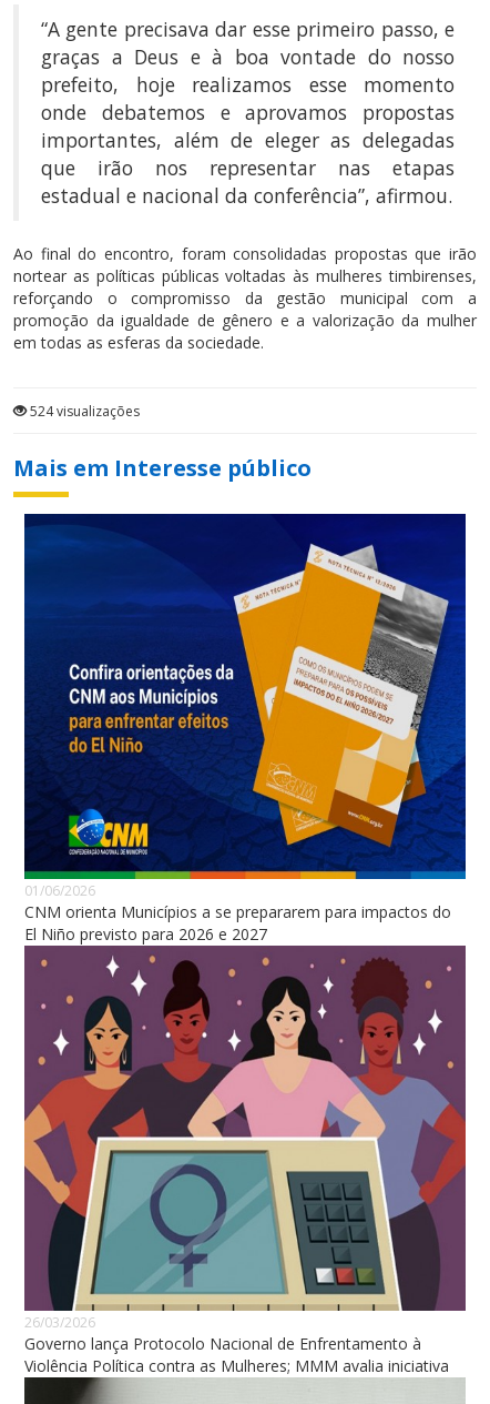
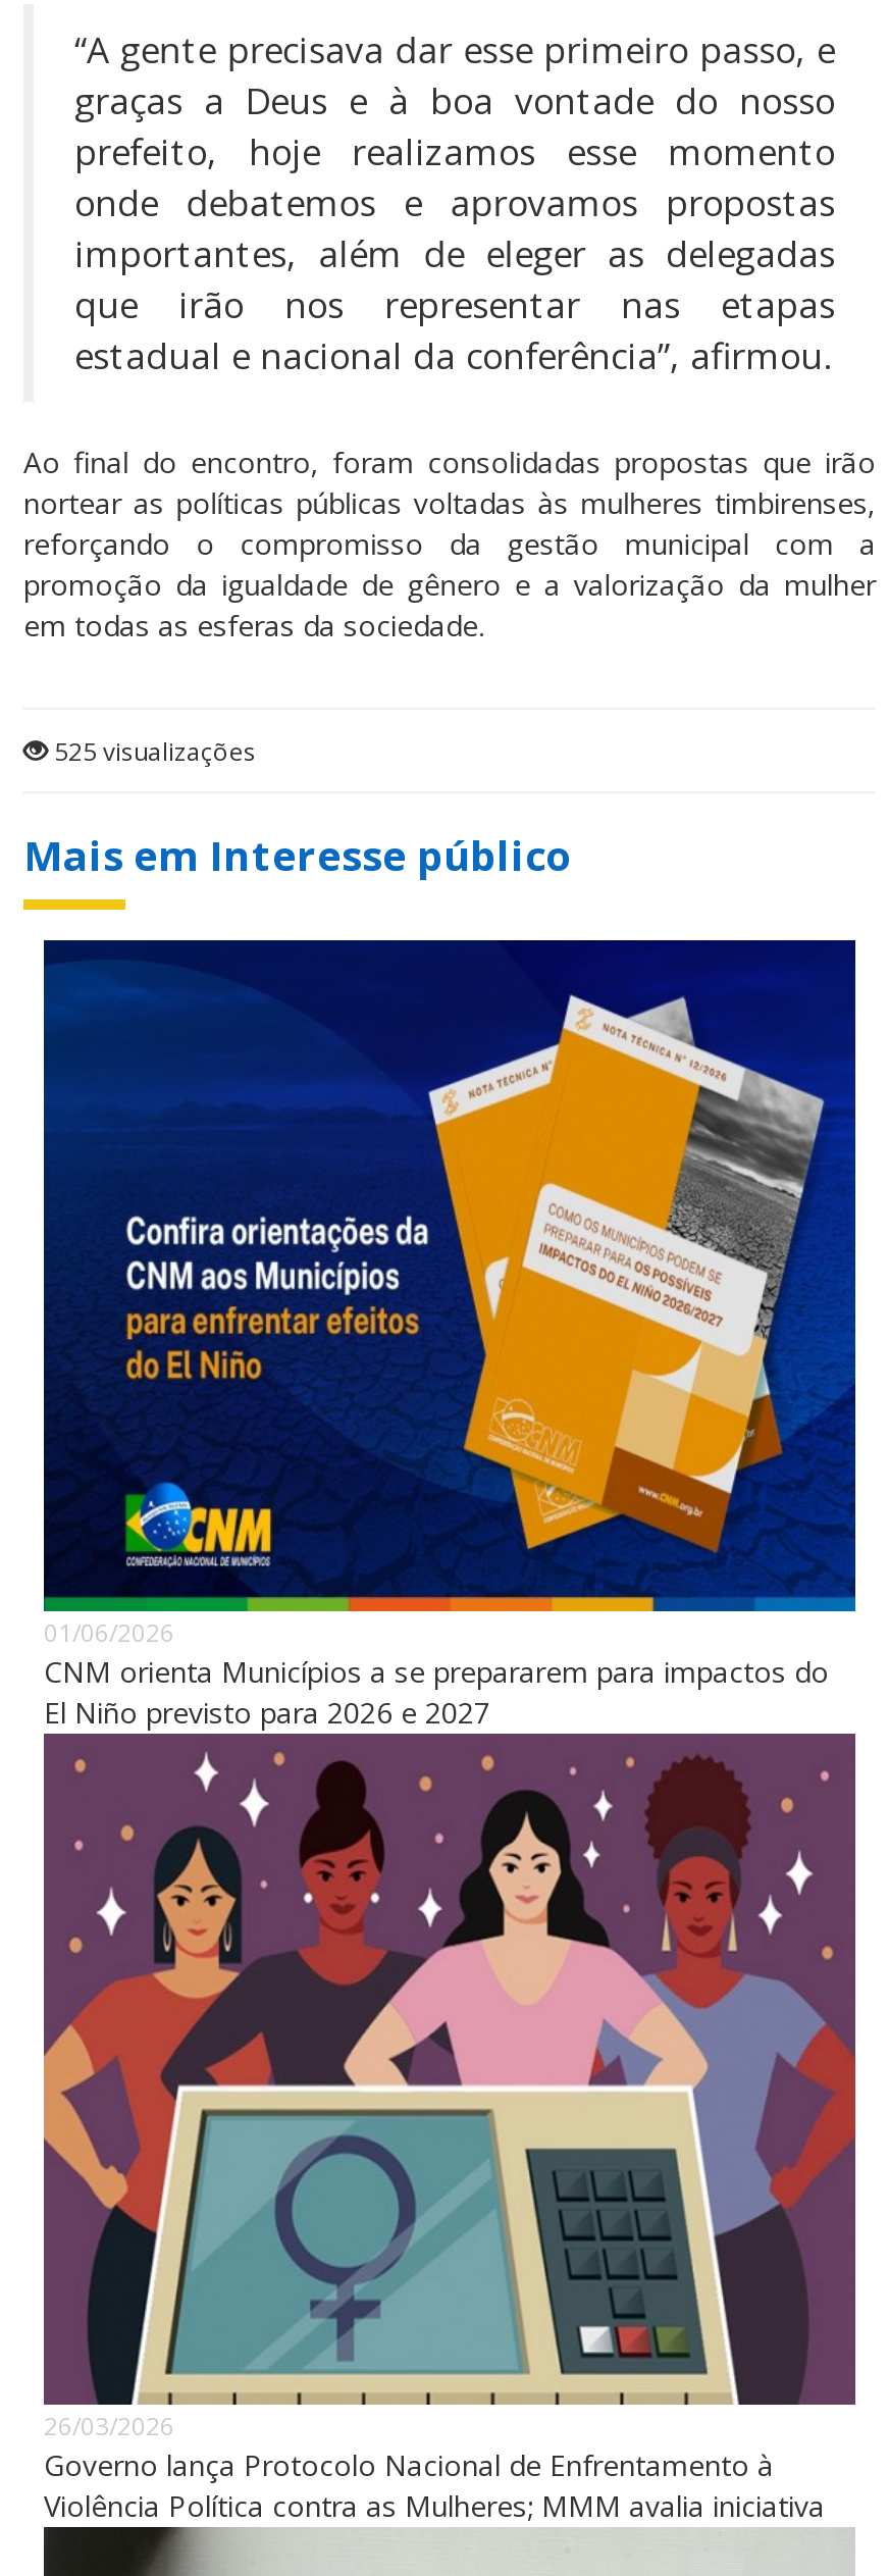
- 524 visualizações
+ 525 visualizações
